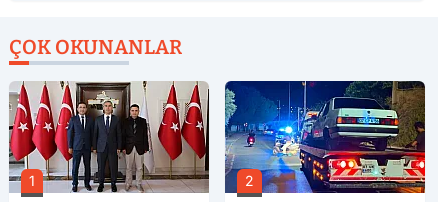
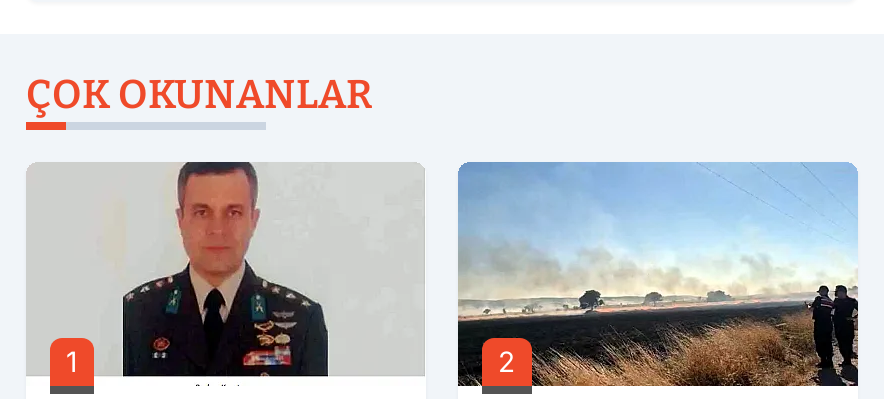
- [image]
+ [image]

- [image]
+ [image]
